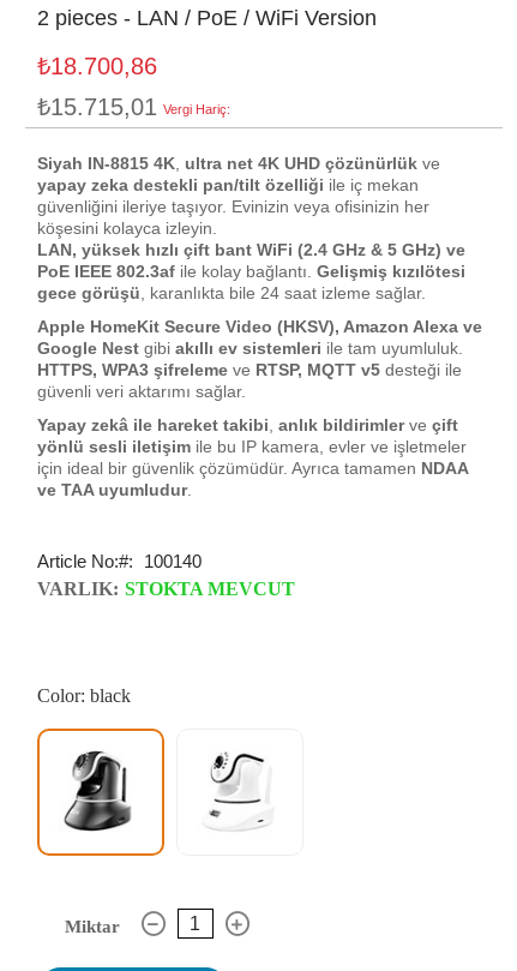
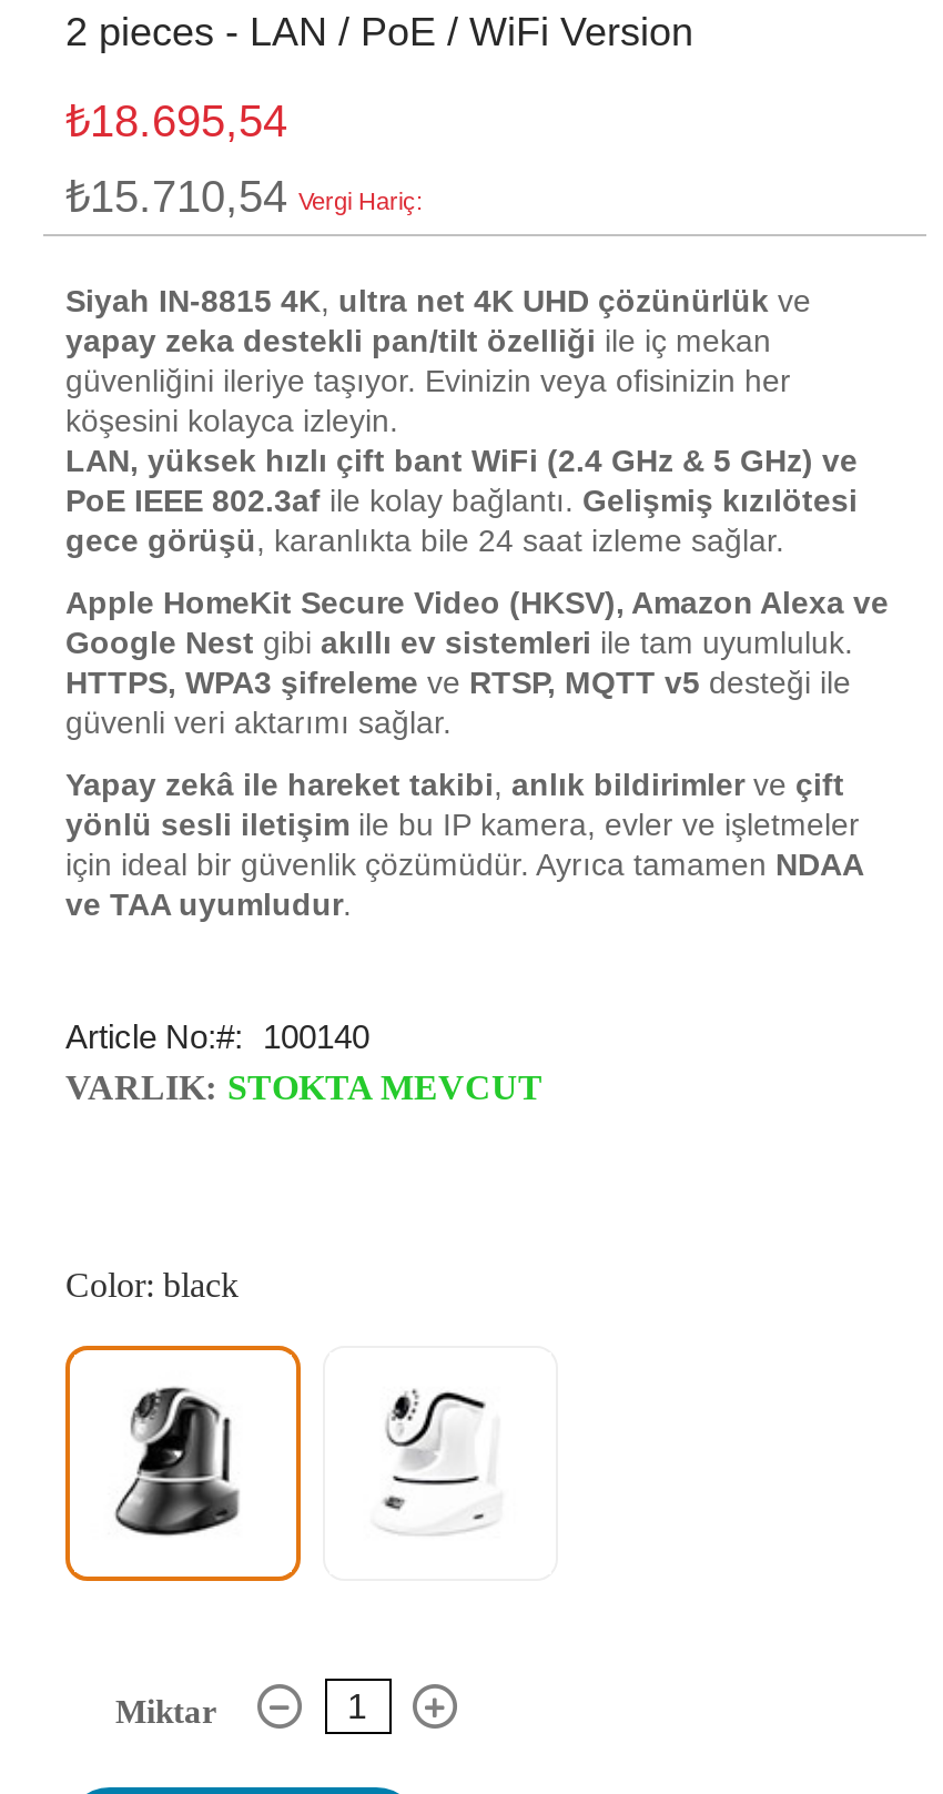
- ₺18.700,86
+ ₺18.695,54

- ₺15.715,01
+ ₺15.710,54
